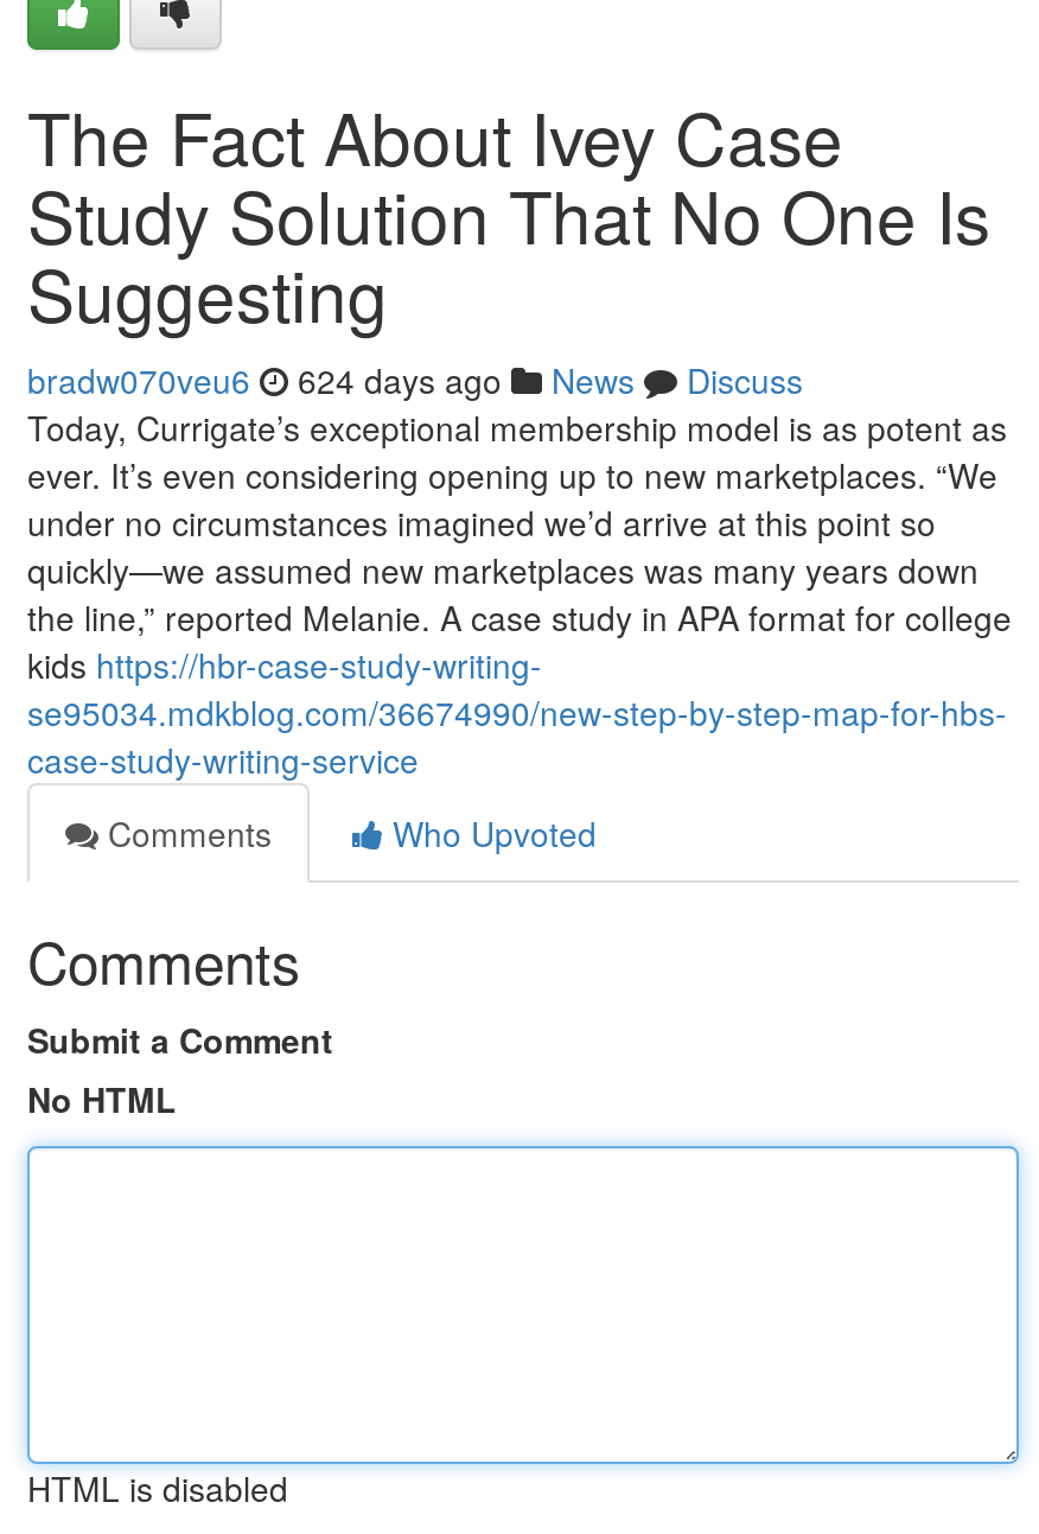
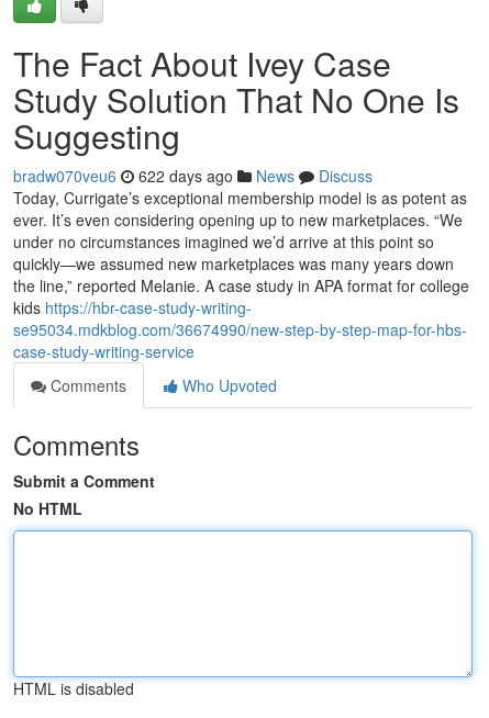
- bradw070veu6 624 days ago News Discuss
+ bradw070veu6 622 days ago News Discuss
